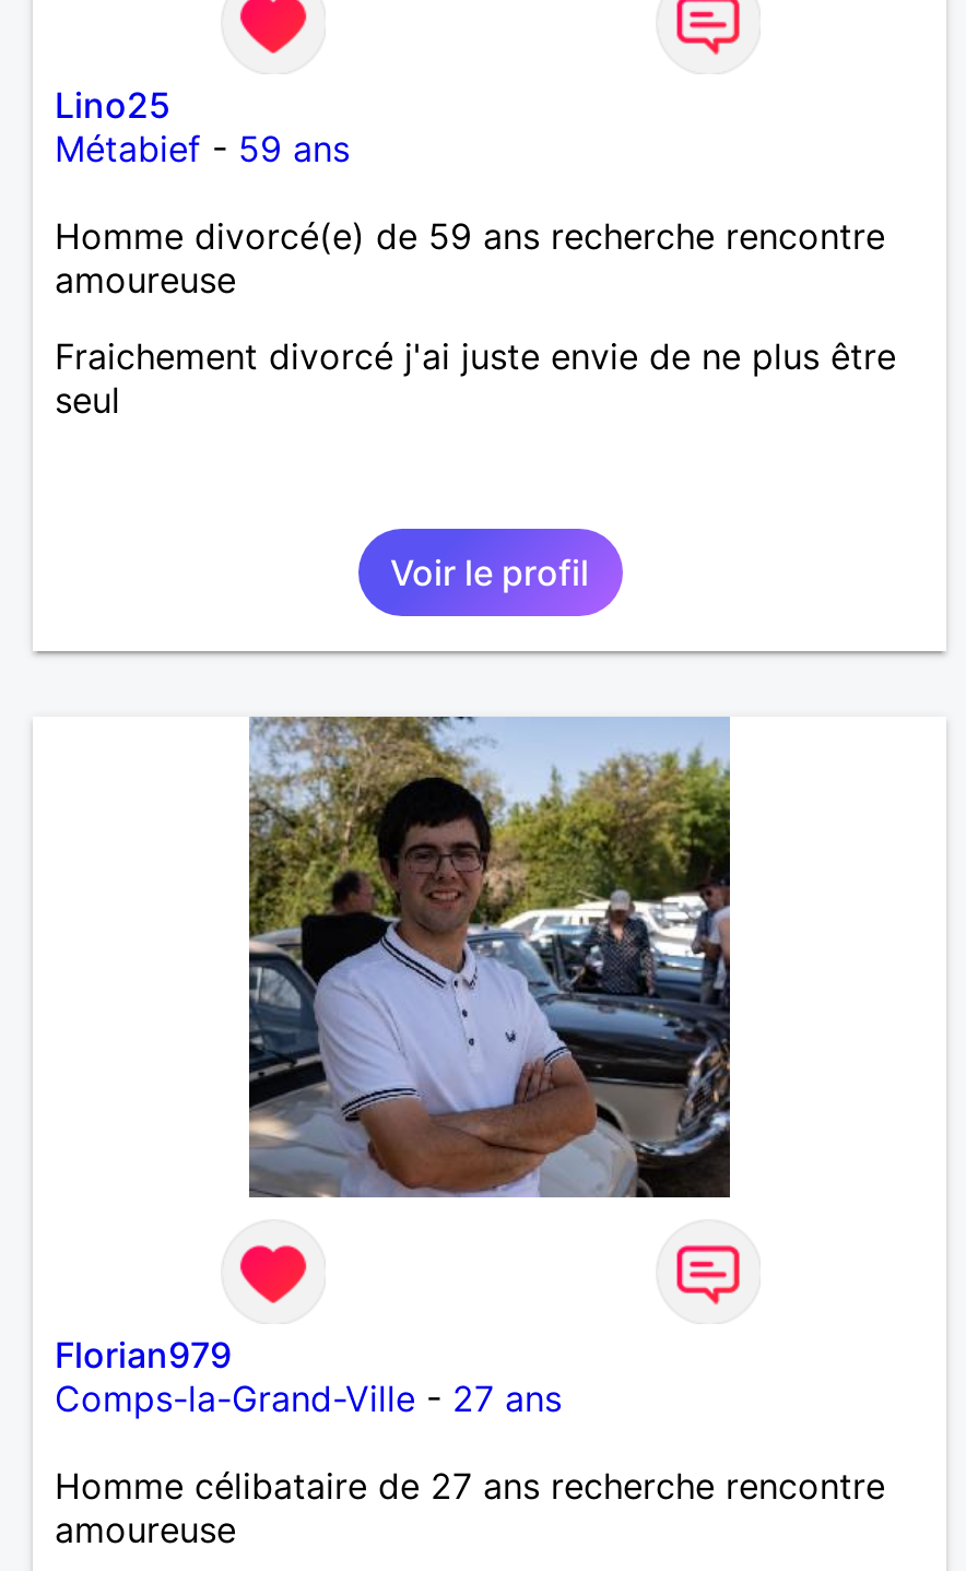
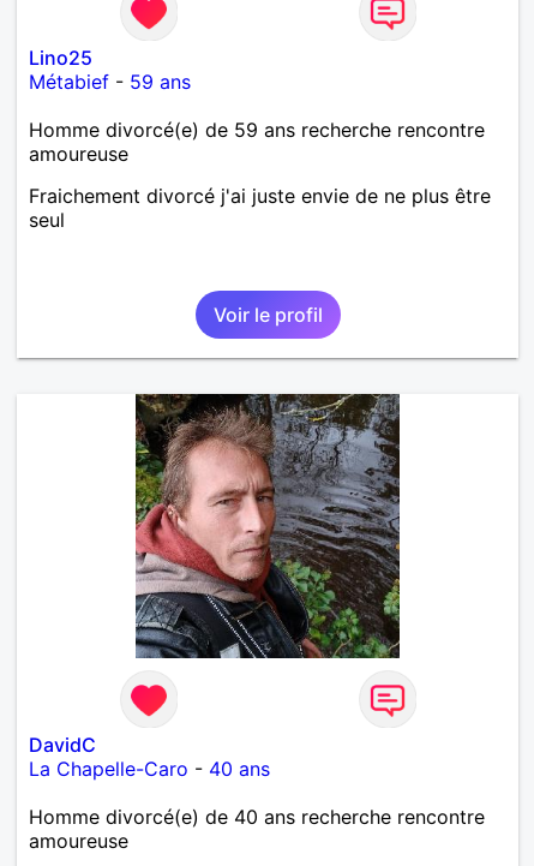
- [image]
+ [image]

- Florian979
- Comps-la-Grand-Ville - 27 ans
+ DavidC
+ La Chapelle-Caro - 40 ans

- Homme célibataire de 27 ans recherche rencontre
+ Homme divorcé(e) de 40 ans recherche rencontre
